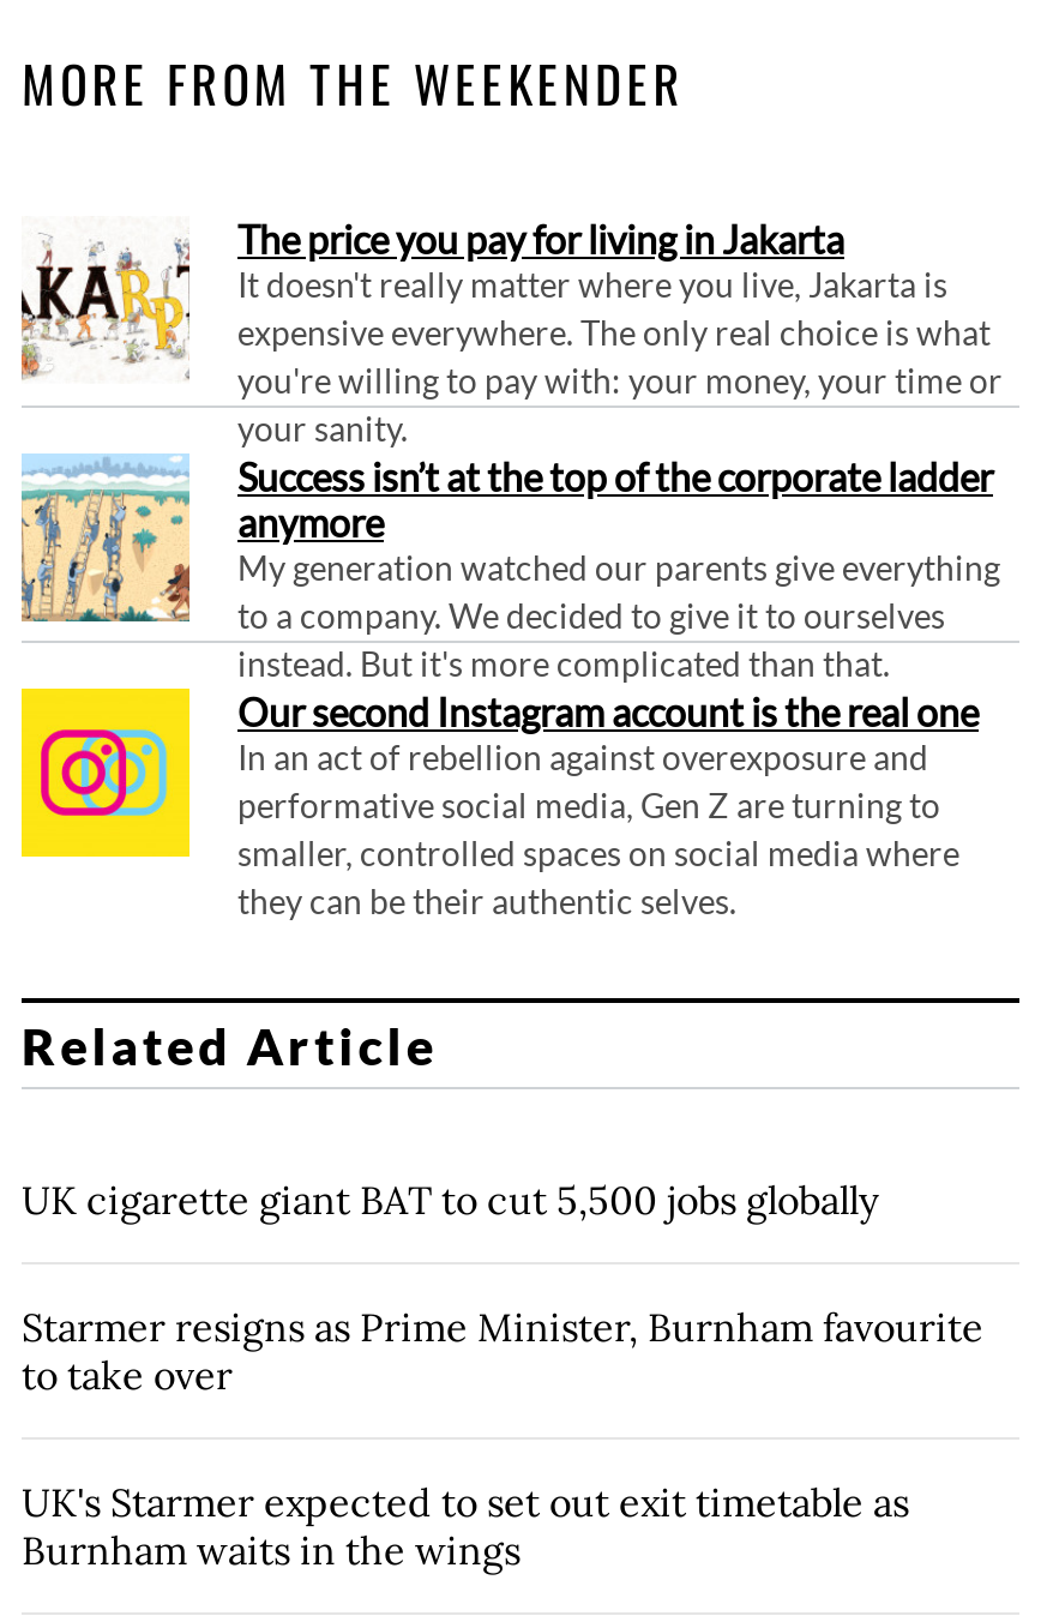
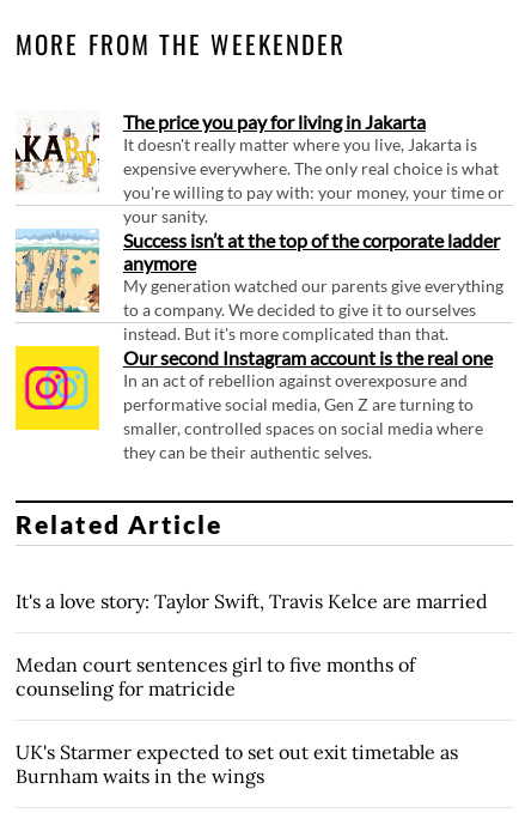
- UK cigarette giant BAT to cut 5,500 jobs globally
+ It's a love story: Taylor Swift, Travis Kelce are married

- Starmer resigns as Prime Minister, Burnham favourite
- to take over
+ Medan court sentences girl to five months of
+ counseling for matricide
